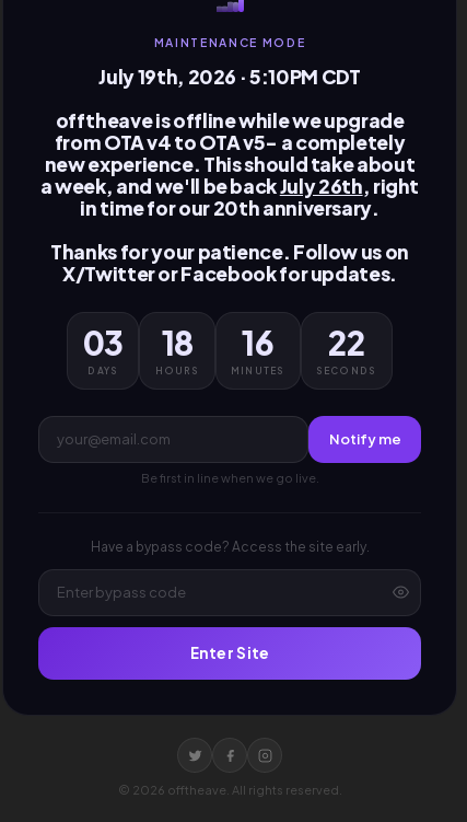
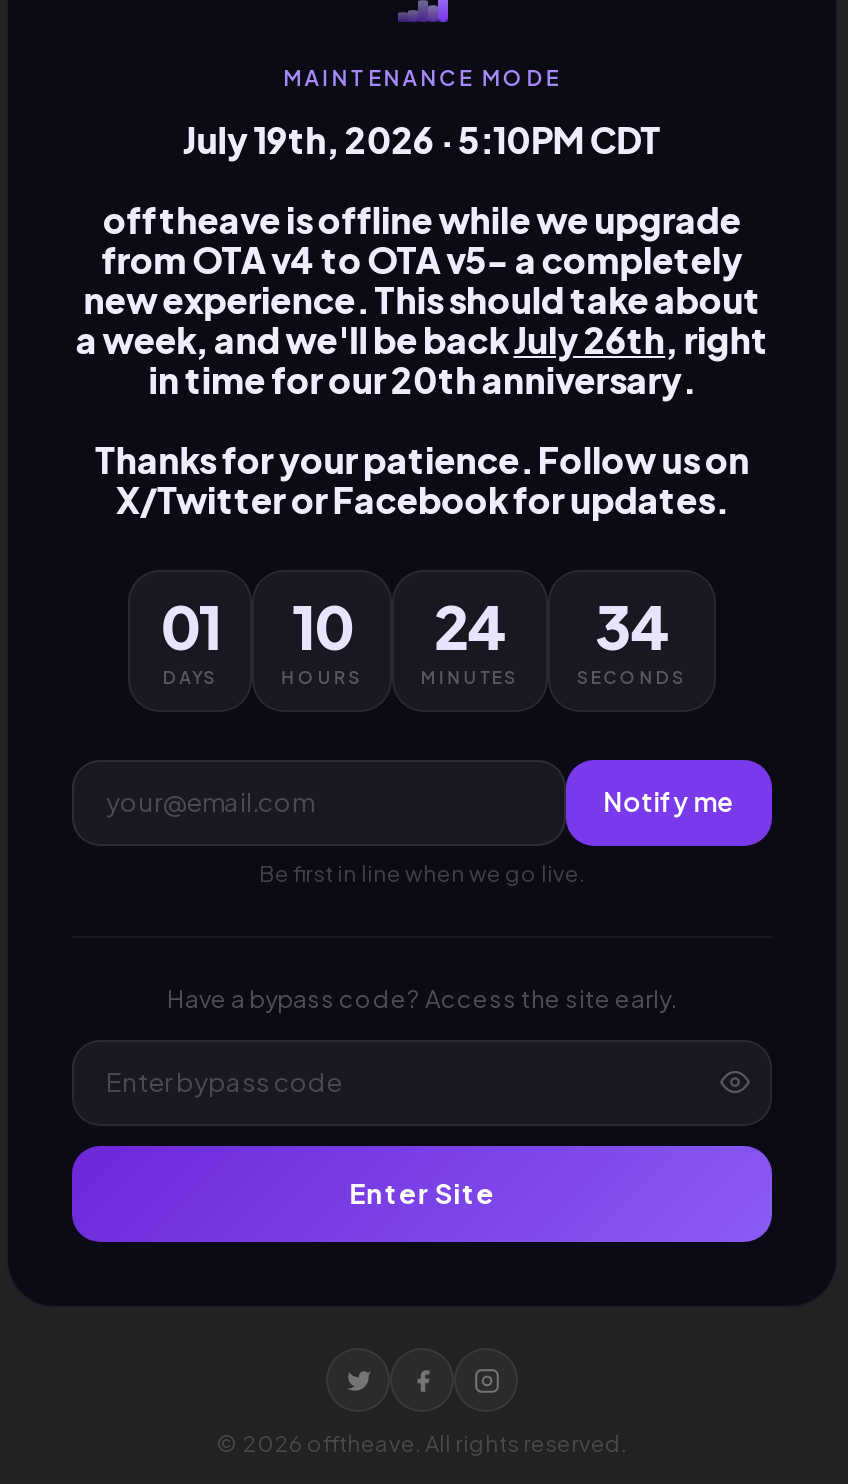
- 03
+ 01

- 18
+ 10

- 16
+ 24

- 22
+ 34
